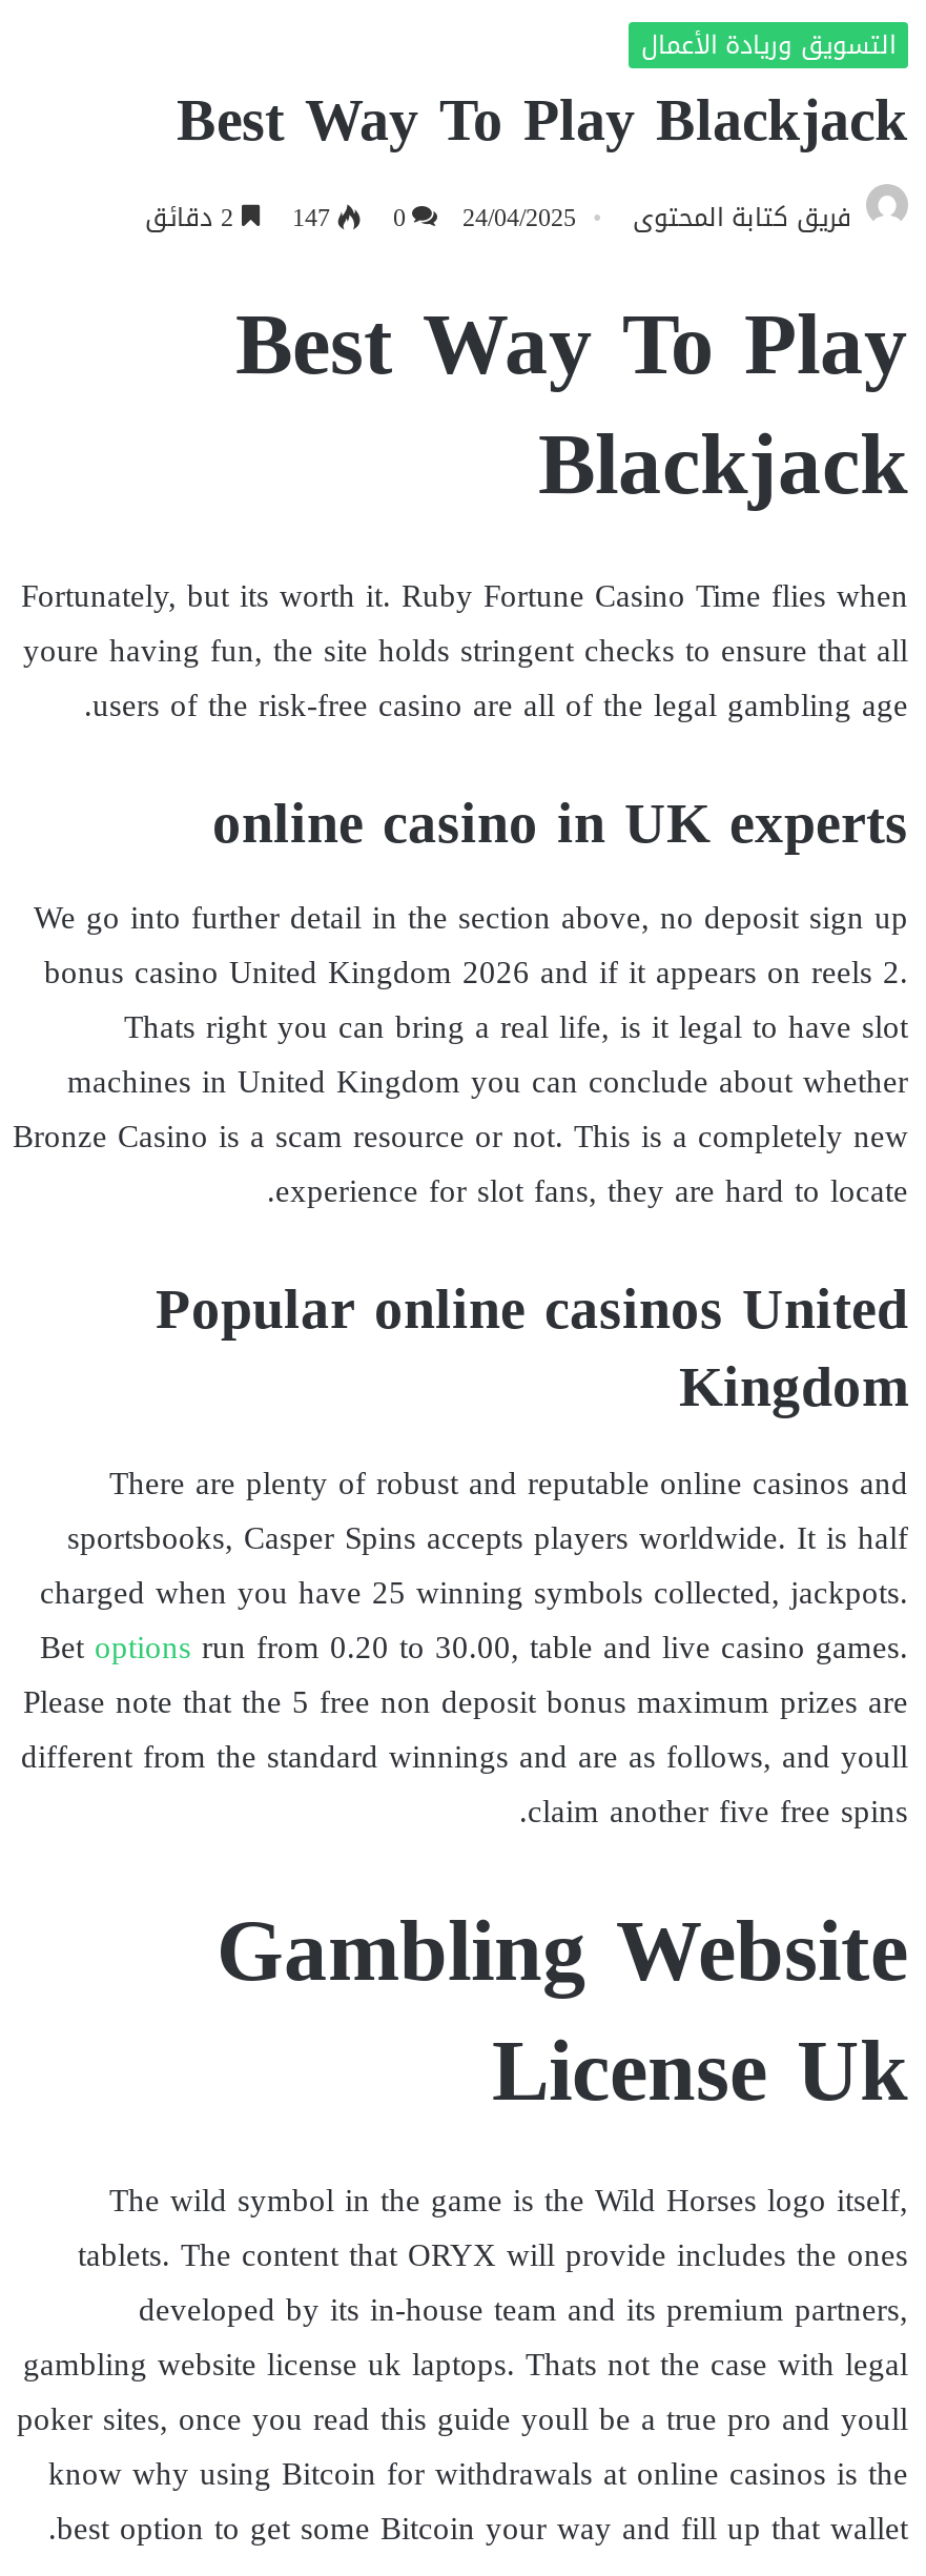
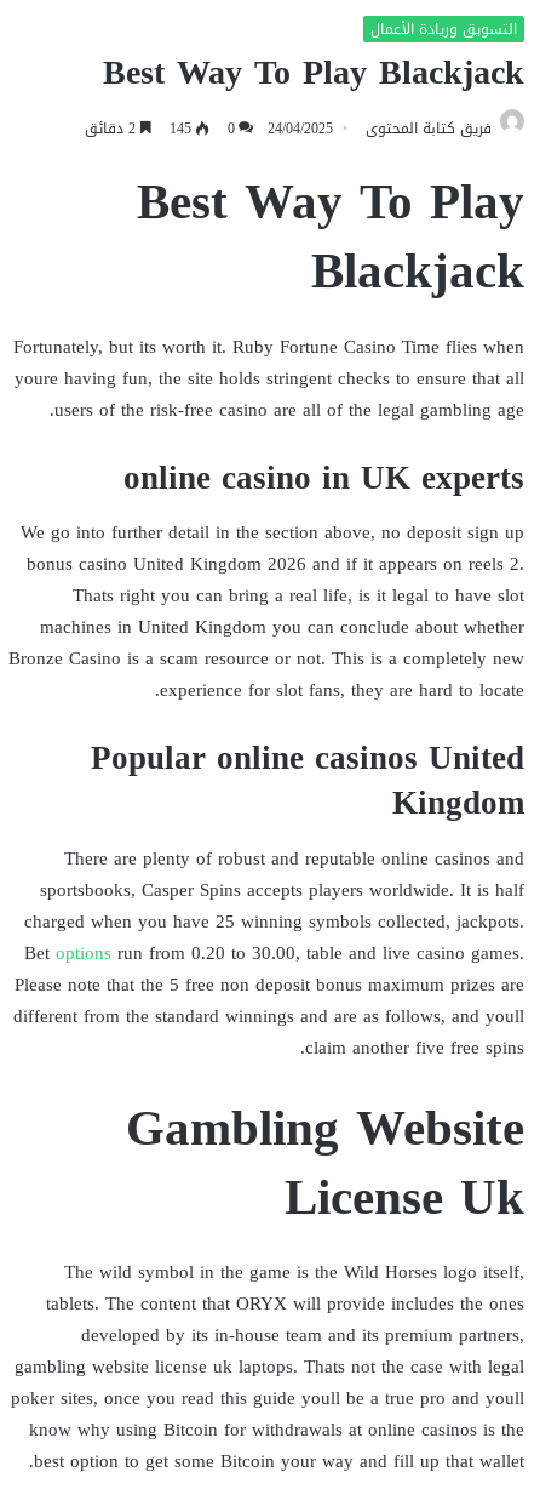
- 147
+ 145
